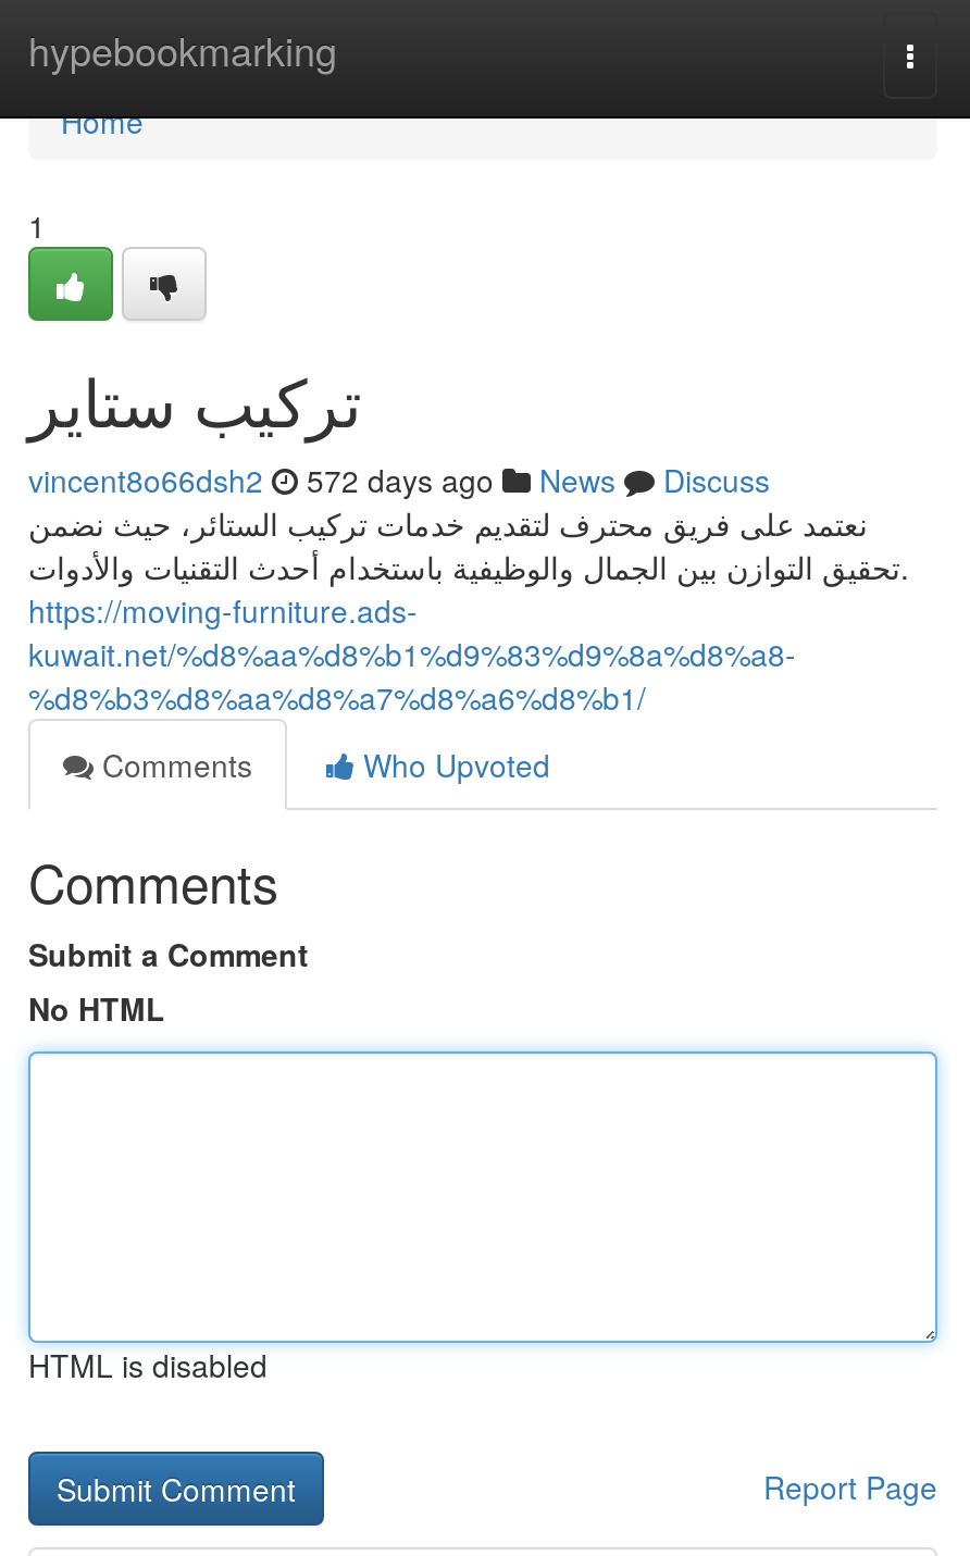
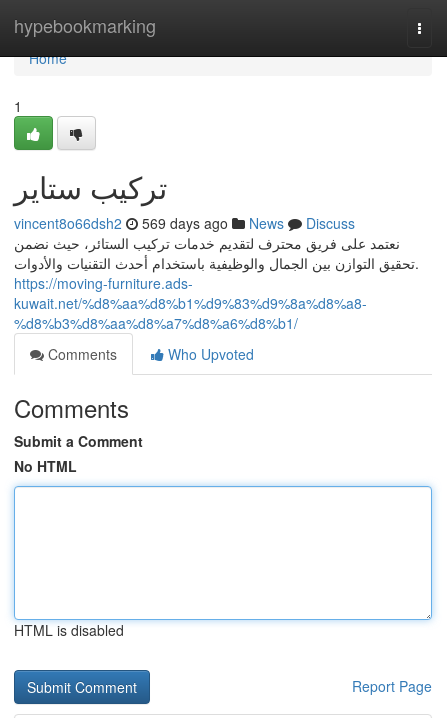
- vincent8o66dsh2 572 days ago News Discuss
+ vincent8o66dsh2 569 days ago News Discuss
